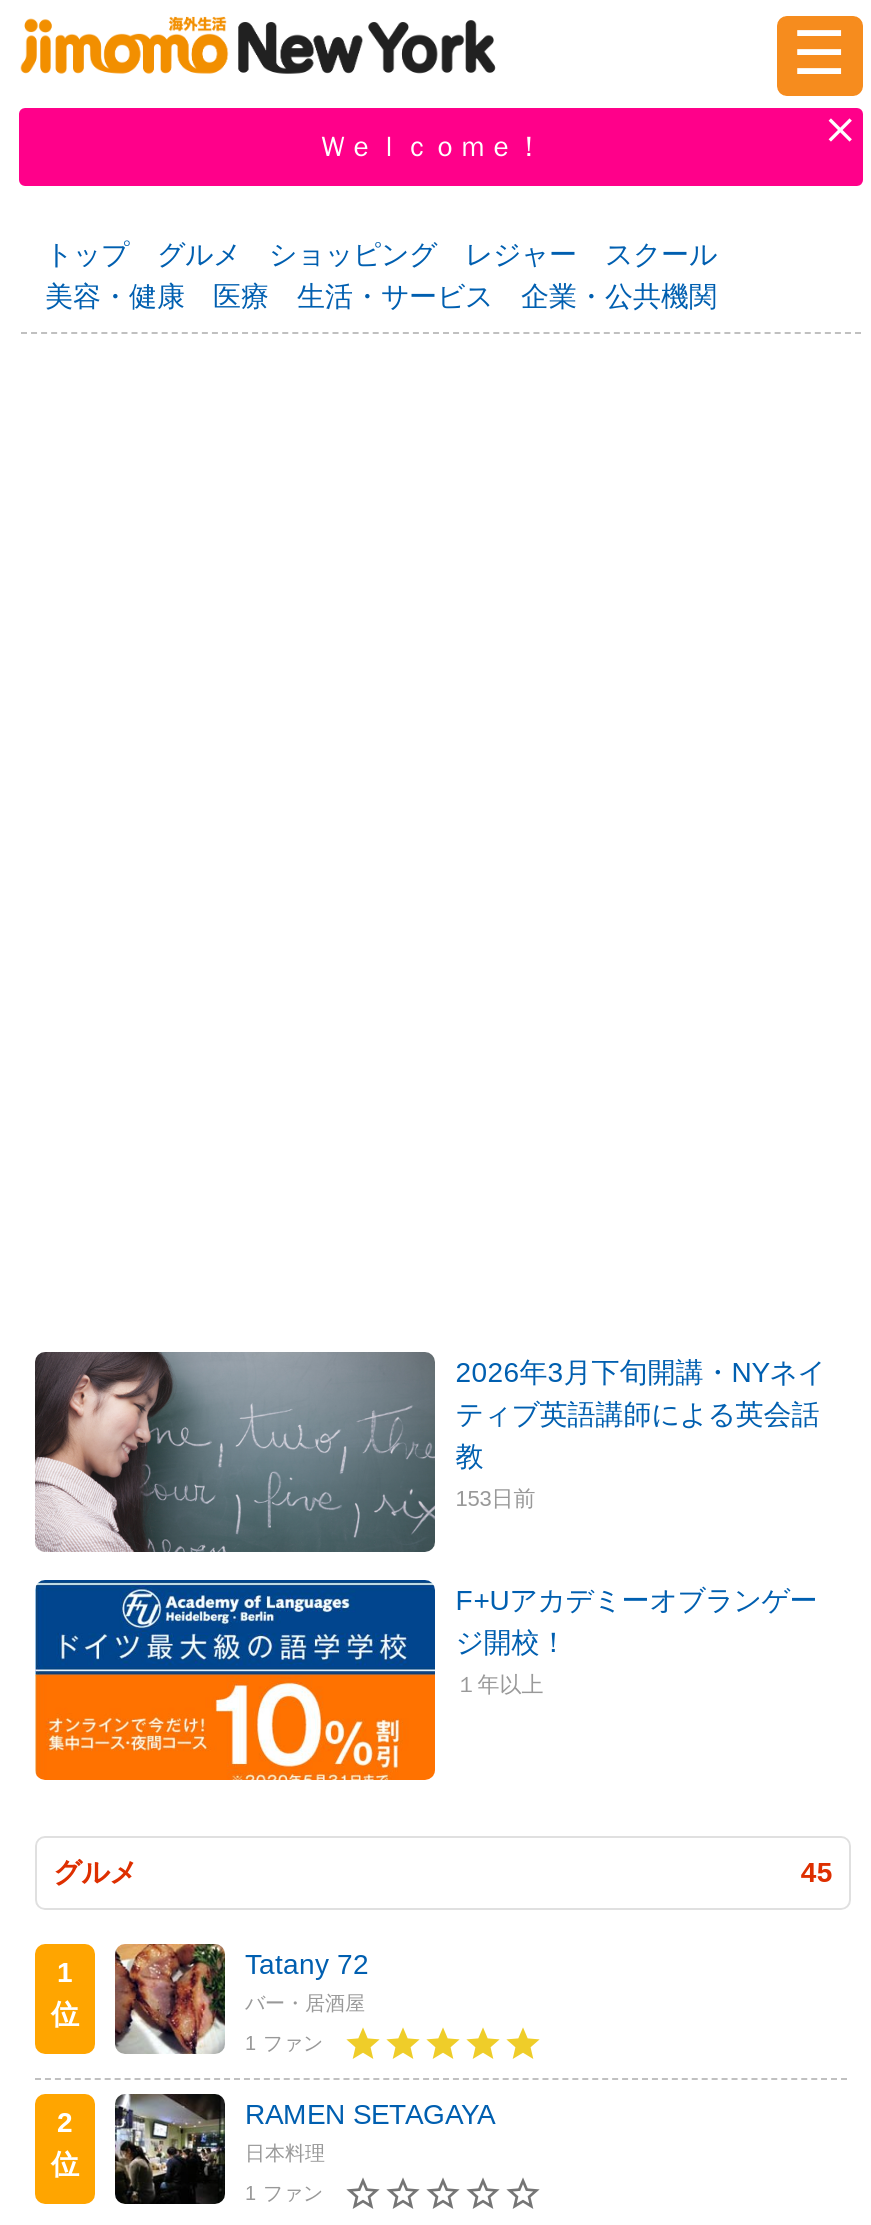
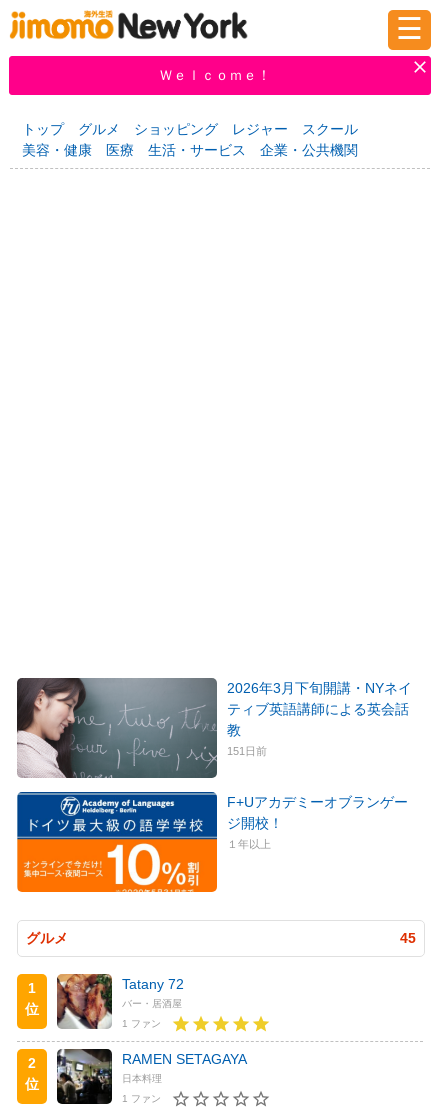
- 153日前
+ 151日前
